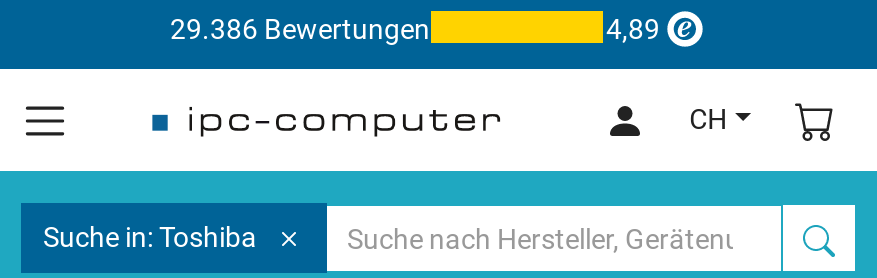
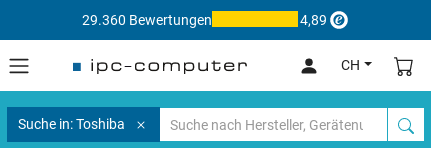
- 29.386 Bewertungen
+ 29.360 Bewertungen
